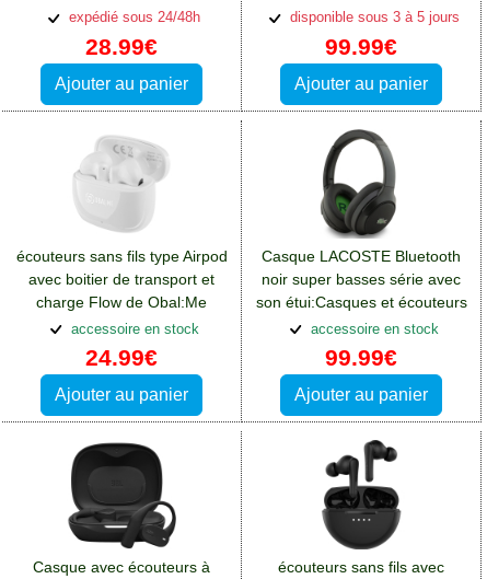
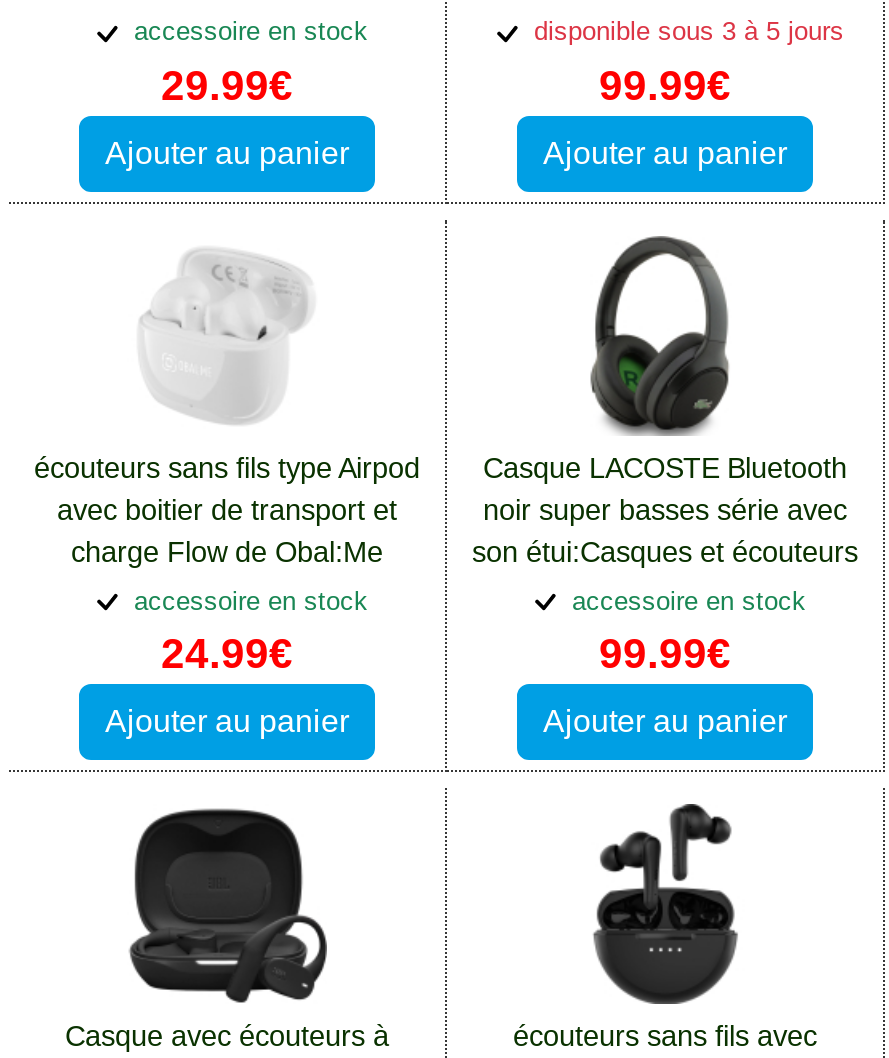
- expédié sous 24/48h
- 28.99€
+ accessoire en stock
+ 29.99€
